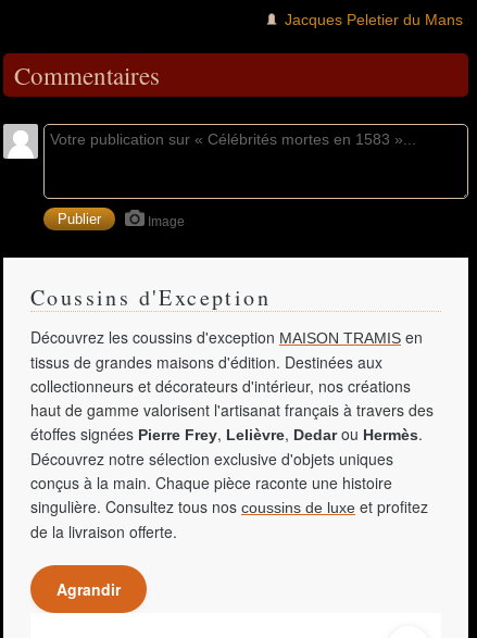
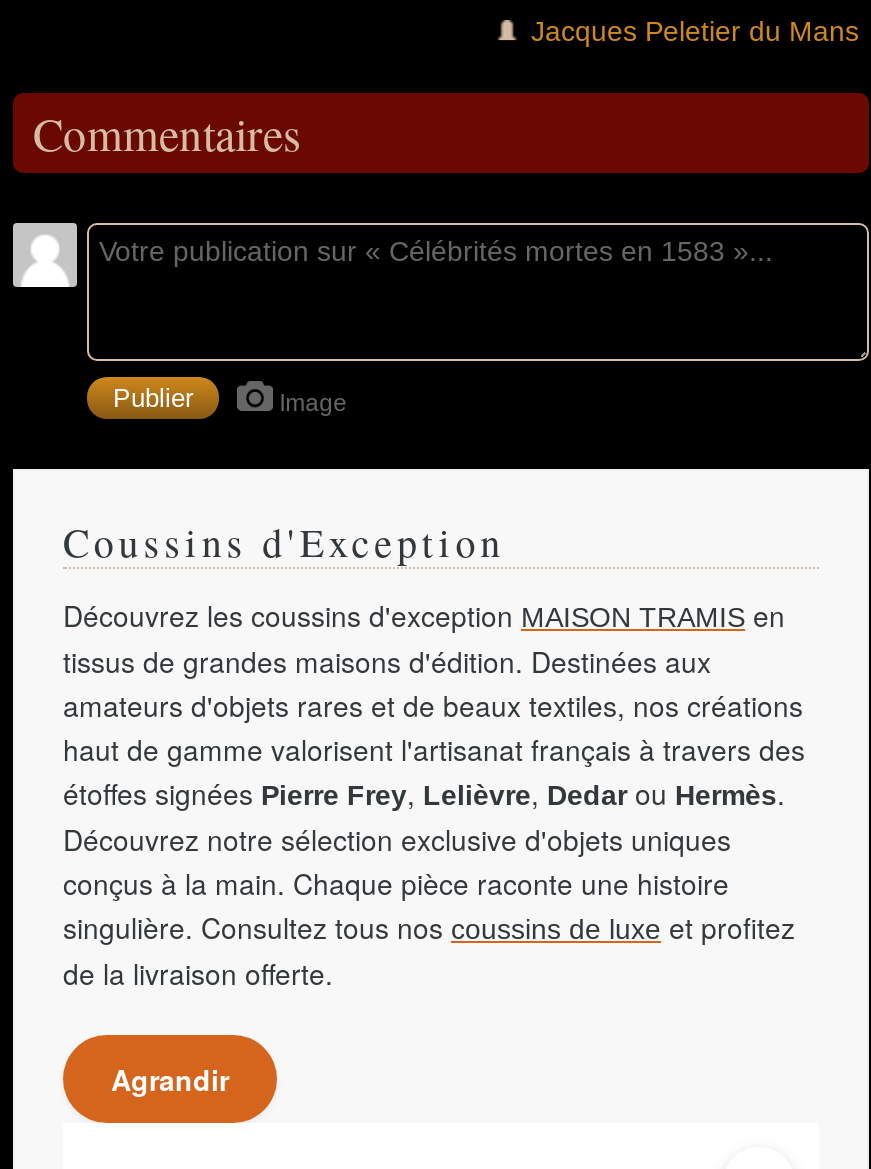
- collectionneurs et décorateurs d'intérieur, nos créations
+ amateurs d'objets rares et de beaux textiles, nos créations
